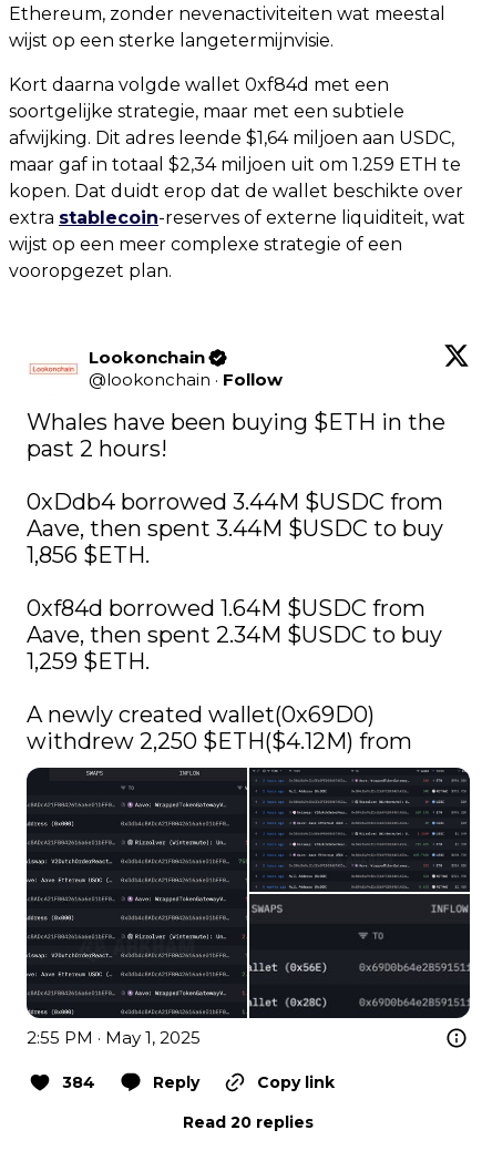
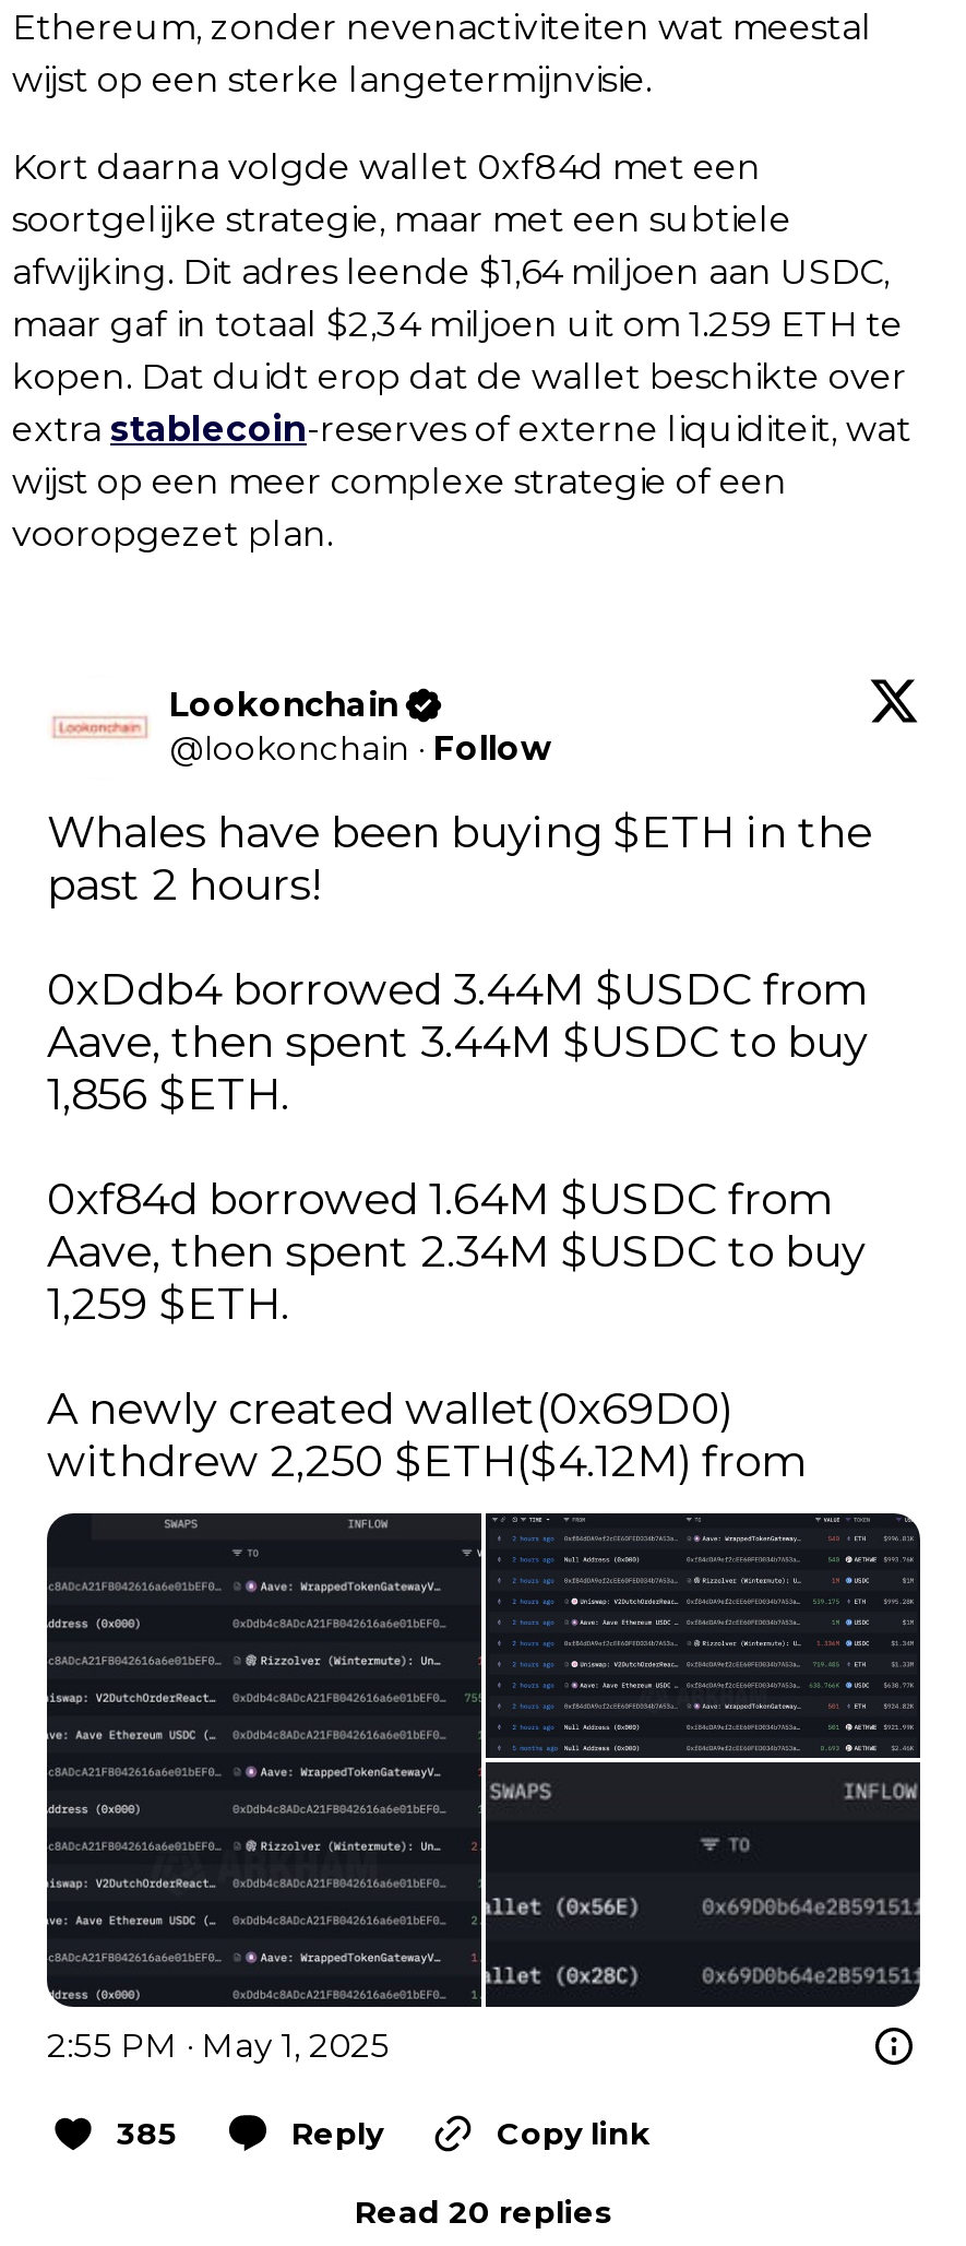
- 384
+ 385
